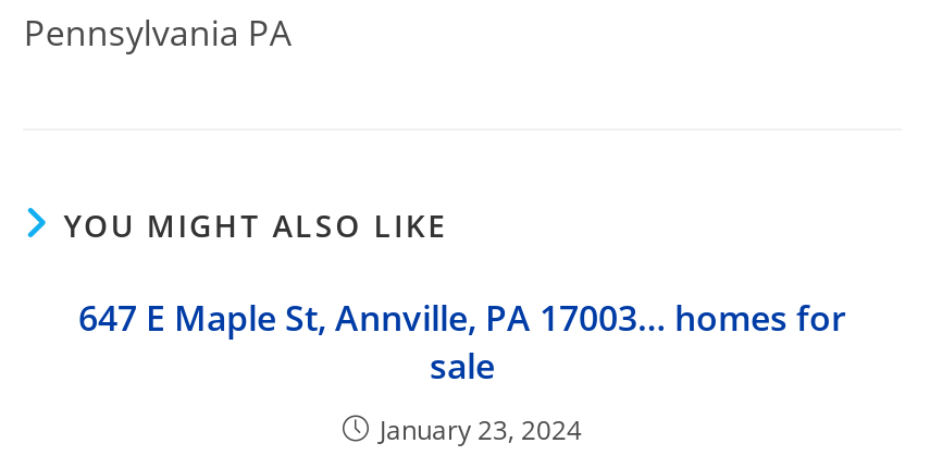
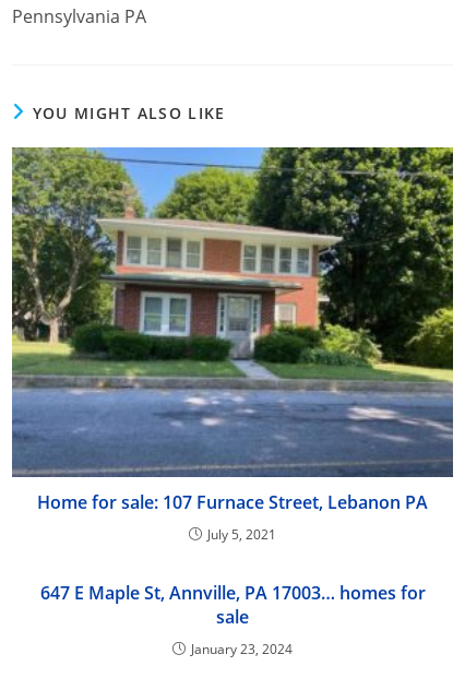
+ [image]
+ Home for sale: 107 Furnace Street, Lebanon PA
+ July 5, 2021
